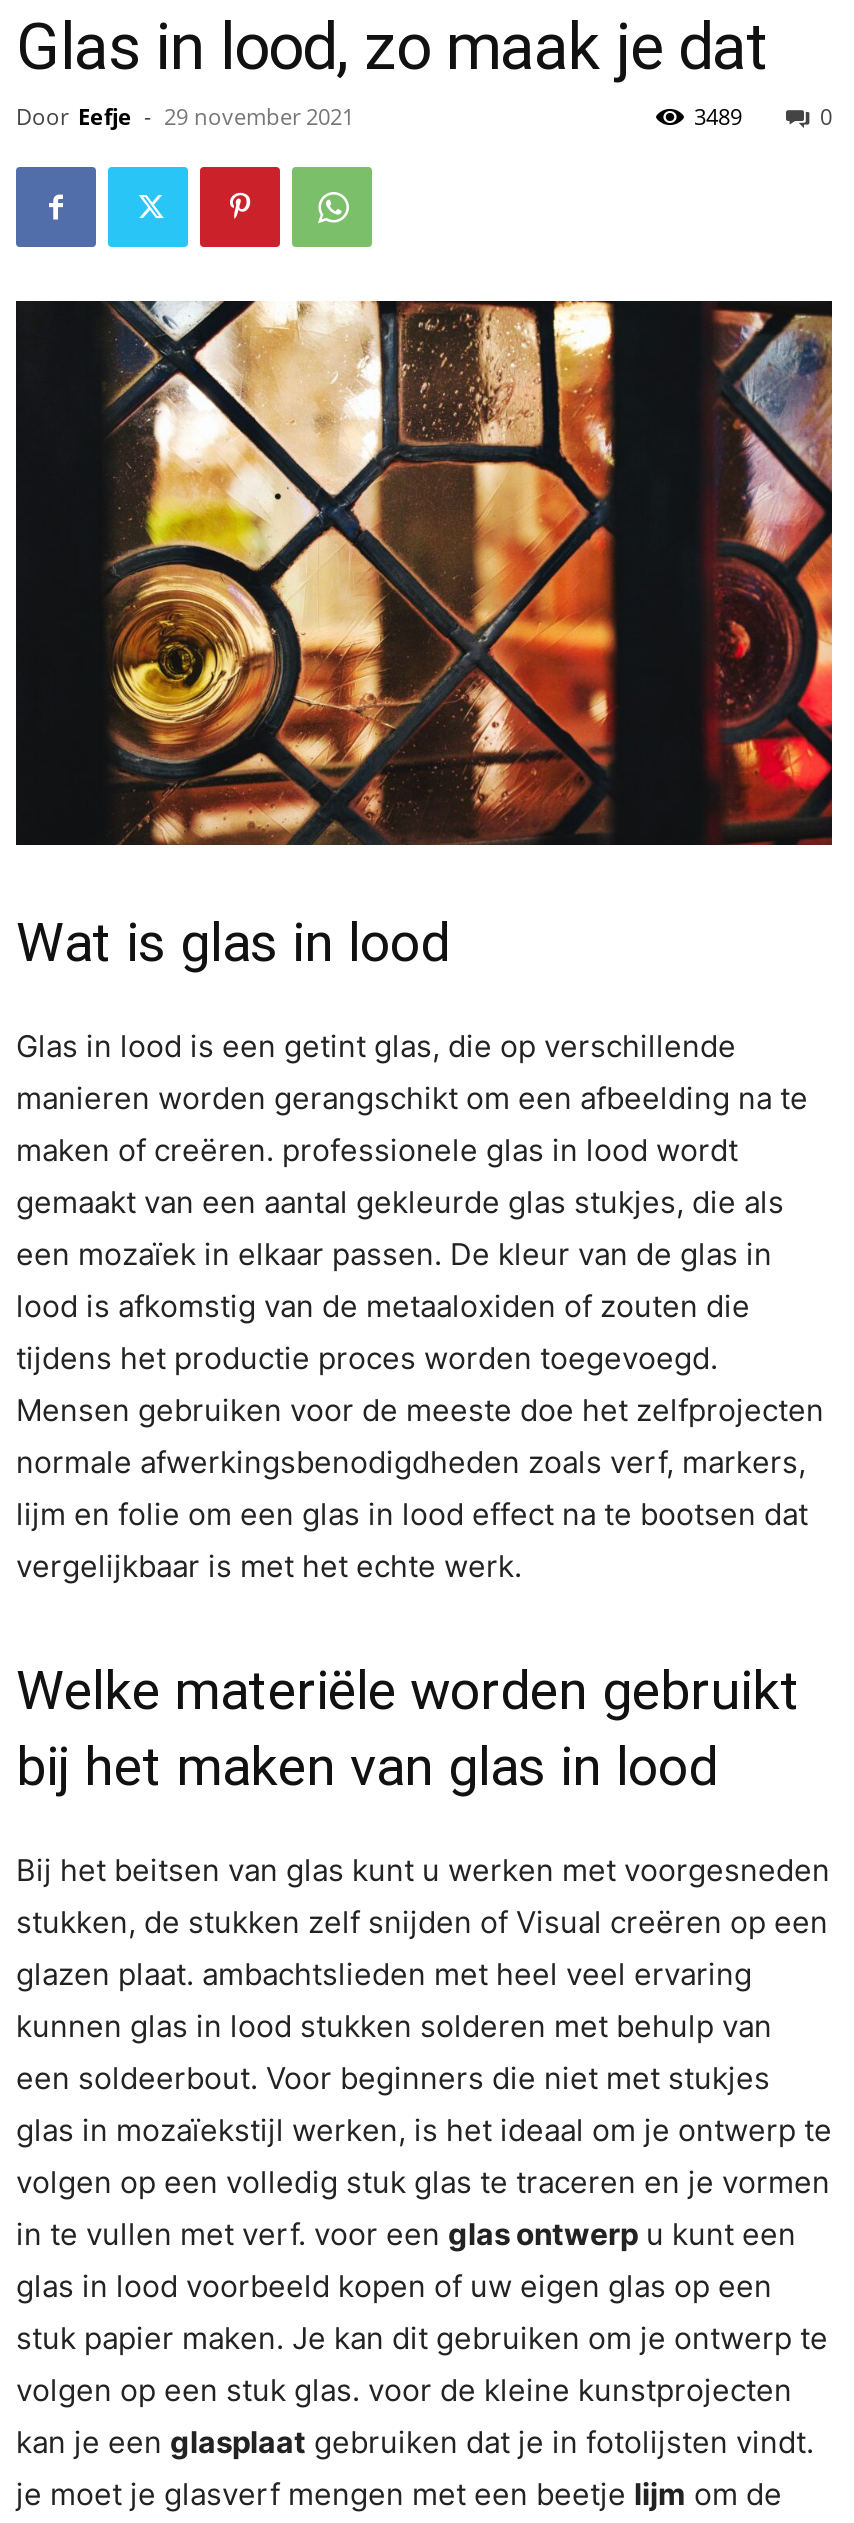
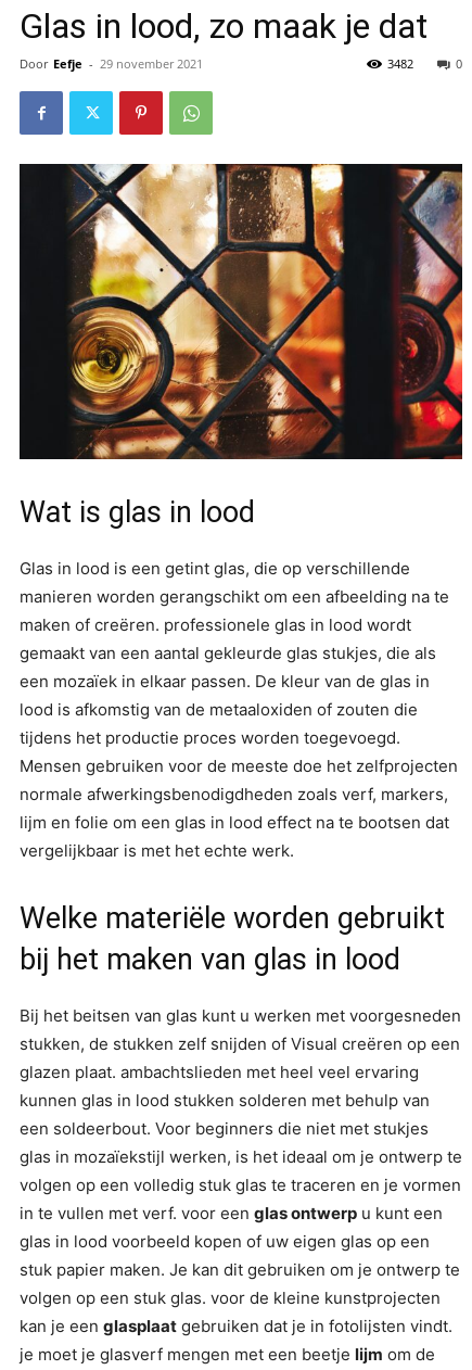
- 3489
+ 3482
